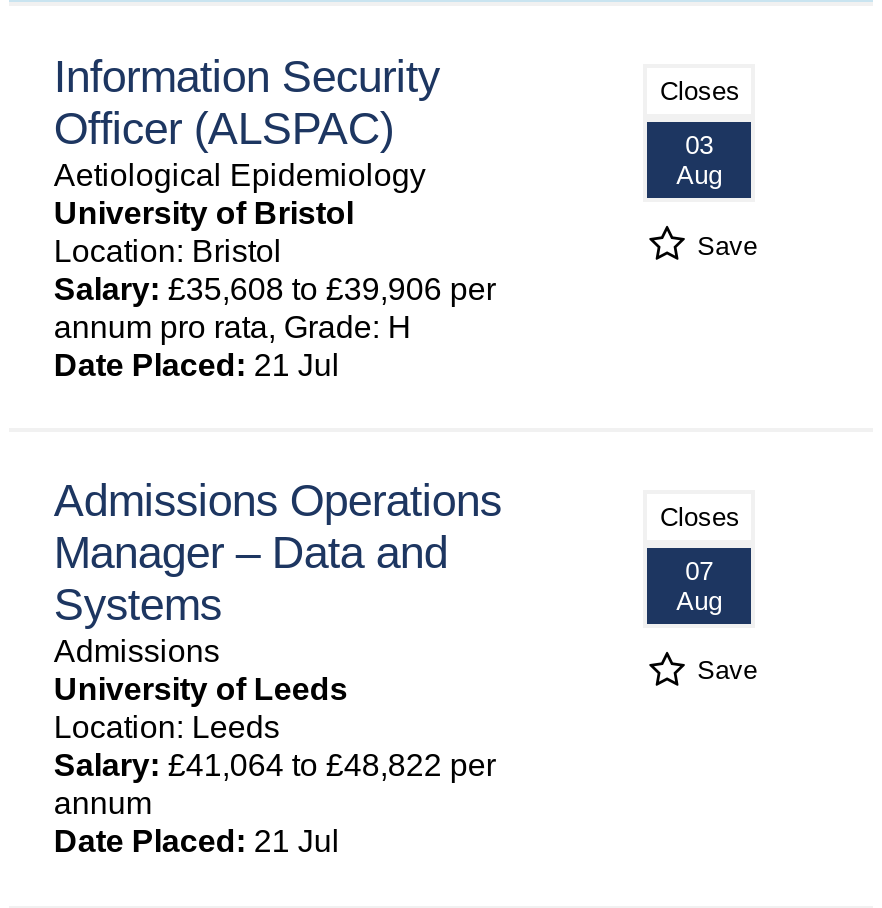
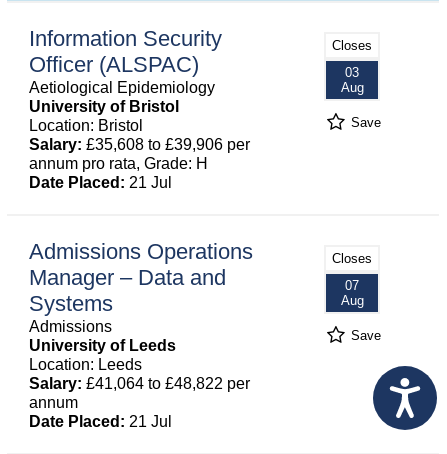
+ [image]
